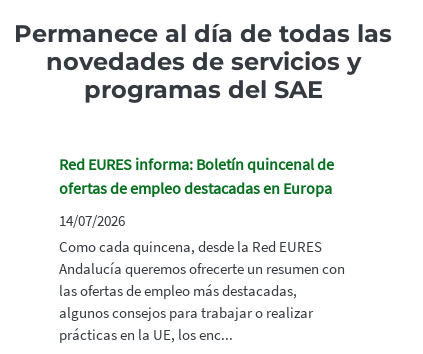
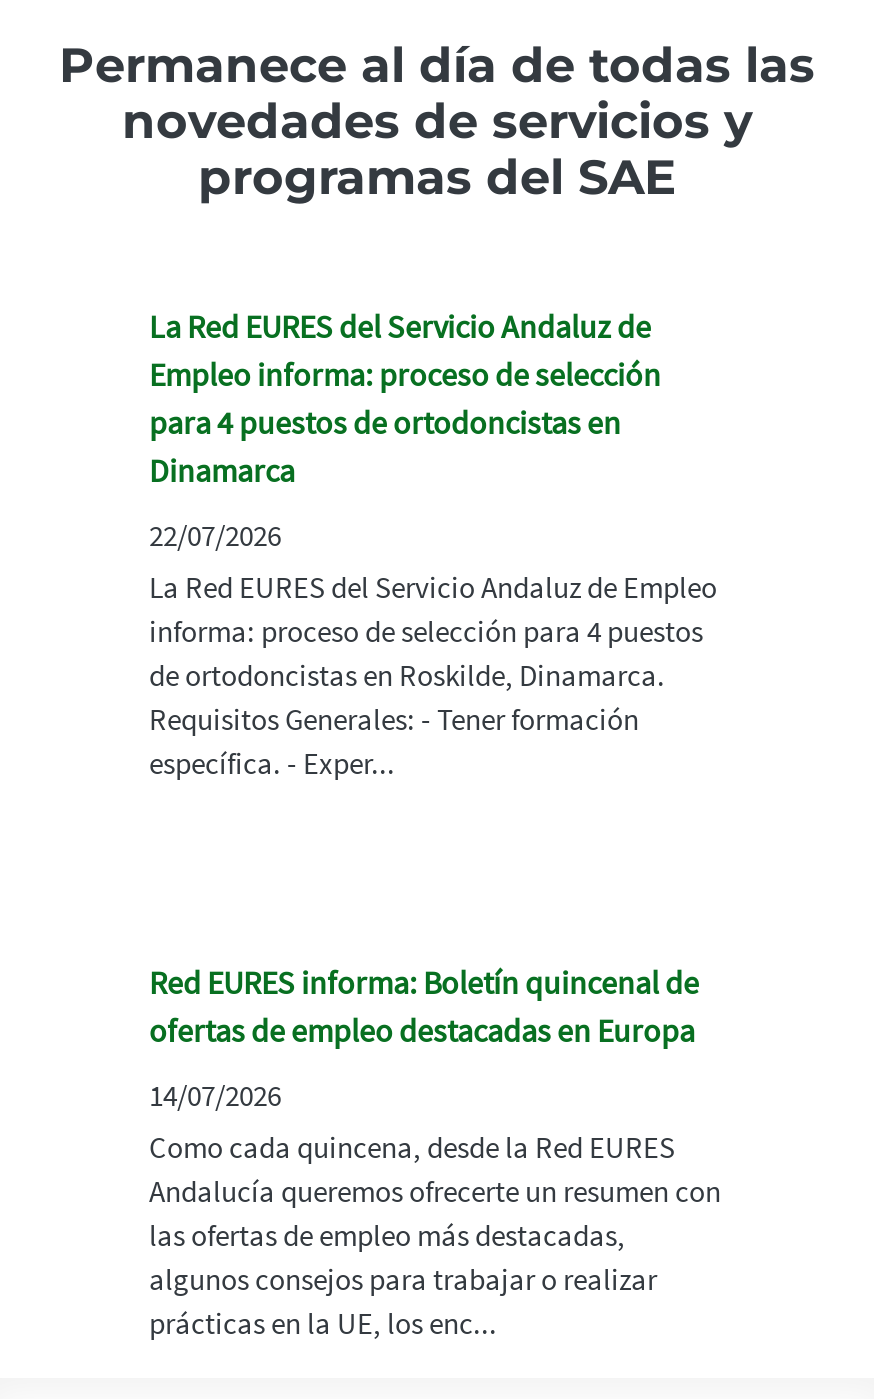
+ La Red EURES del Servicio Andaluz de
+ Empleo informa: proceso de selección
+ para 4 puestos de ortodoncistas en
+ Dinamarca
+ 22/07/2026
+ La Red EURES del Servicio Andaluz de Empleo
+ informa: proceso de selección para 4 puestos
+ de ortodoncistas en Roskilde, Dinamarca.
+ Requisitos Generales: - Tener formación
+ específica. - Exper...
